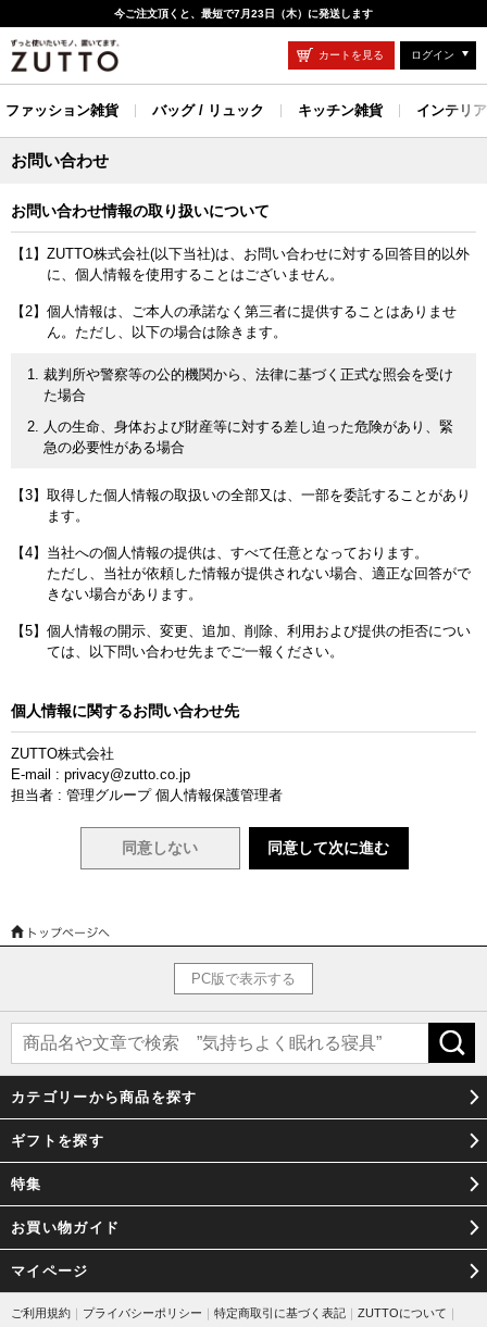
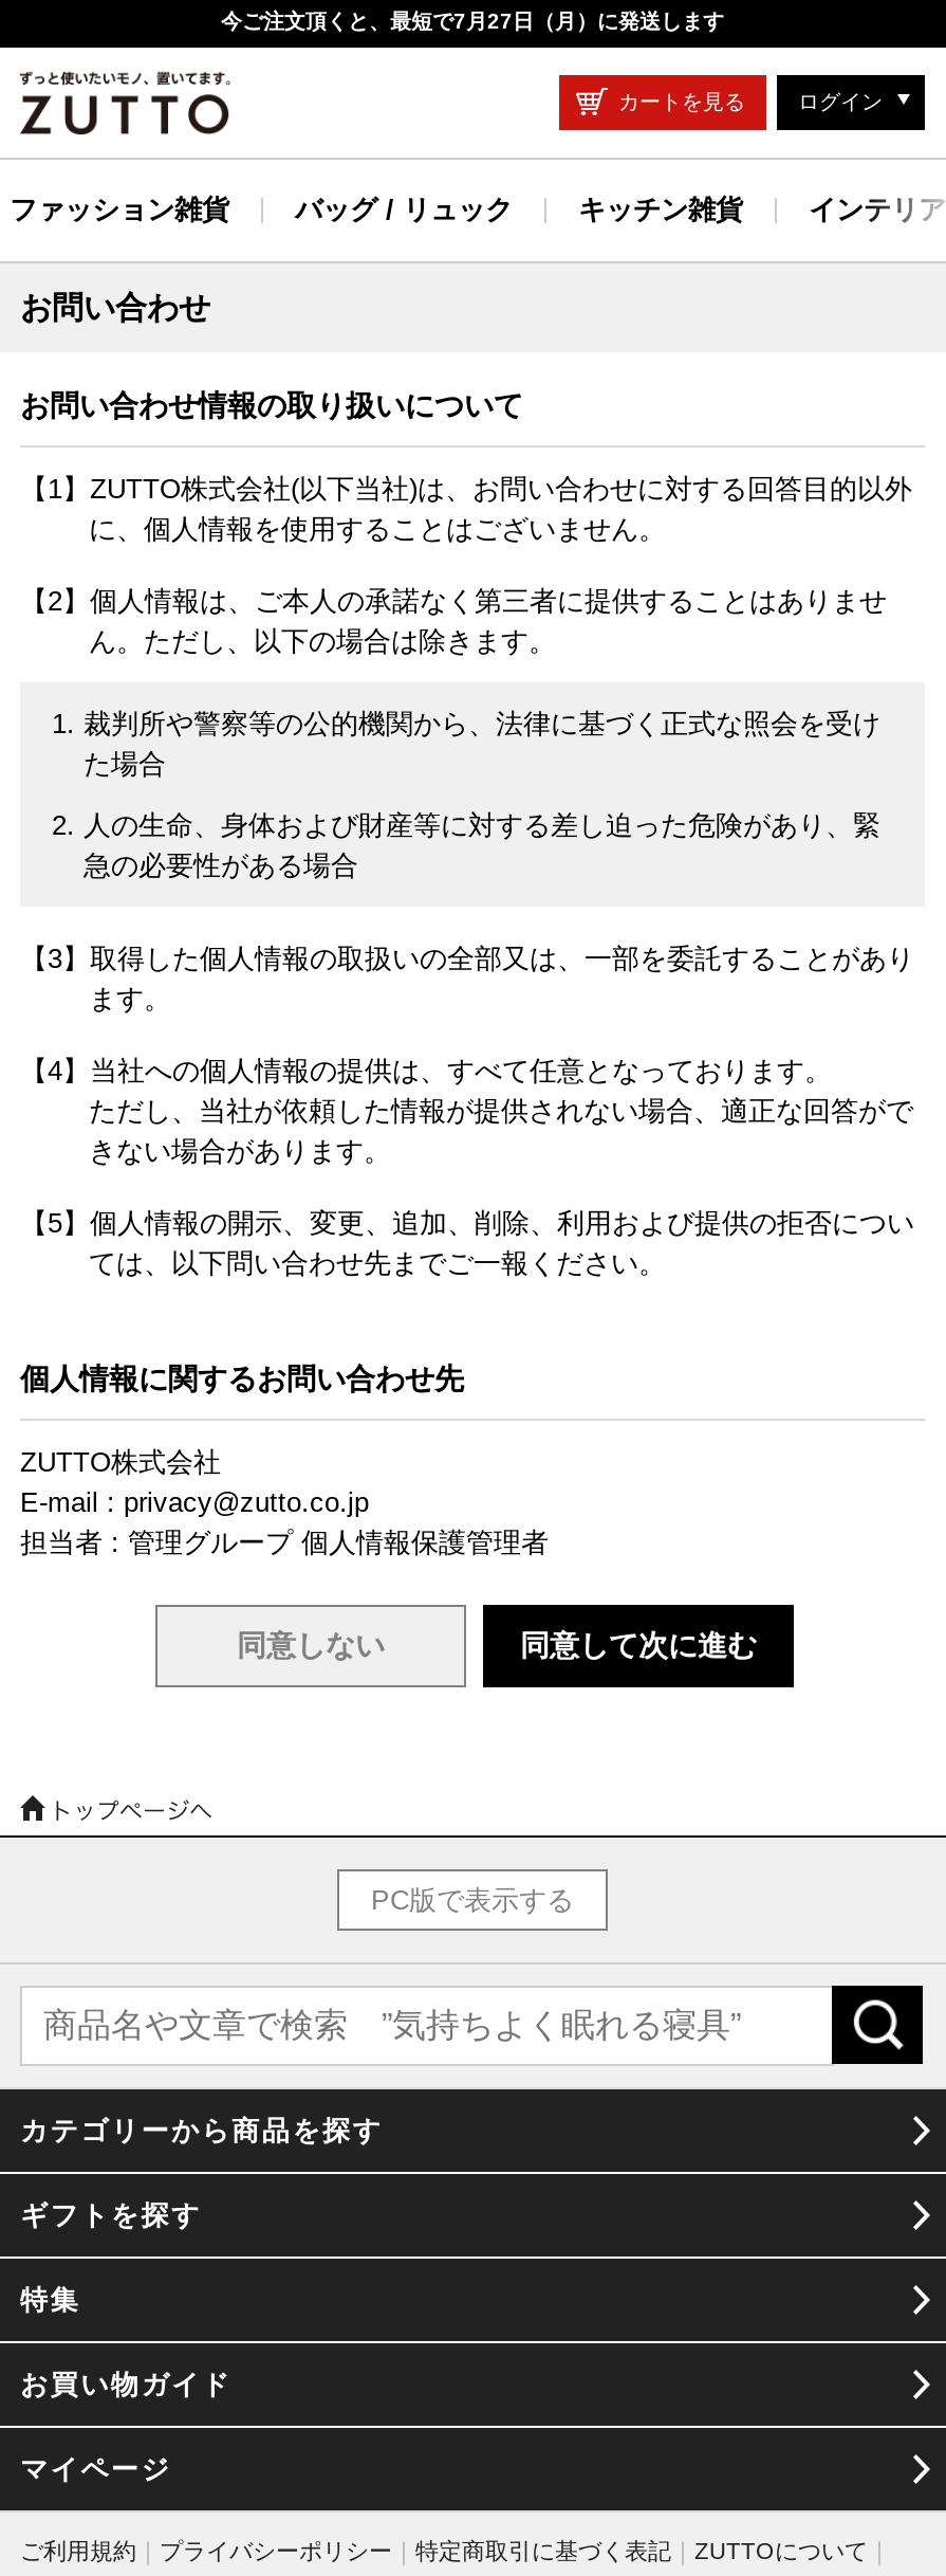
- 今ご注文頂くと、最短で7月23日（木）に発送します
+ 今ご注文頂くと、最短で7月27日（月）に発送します
